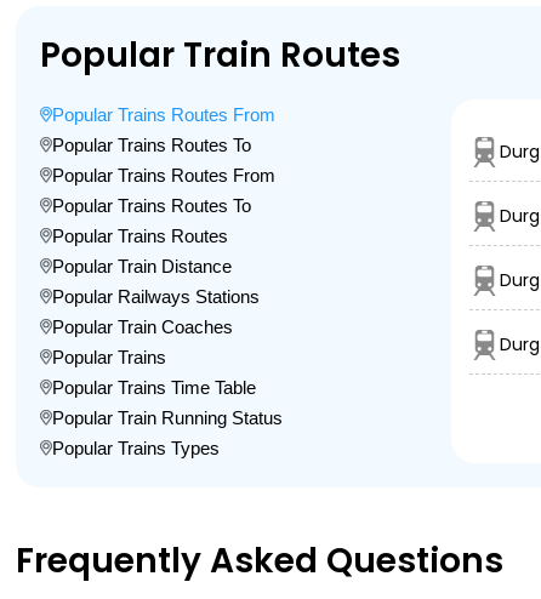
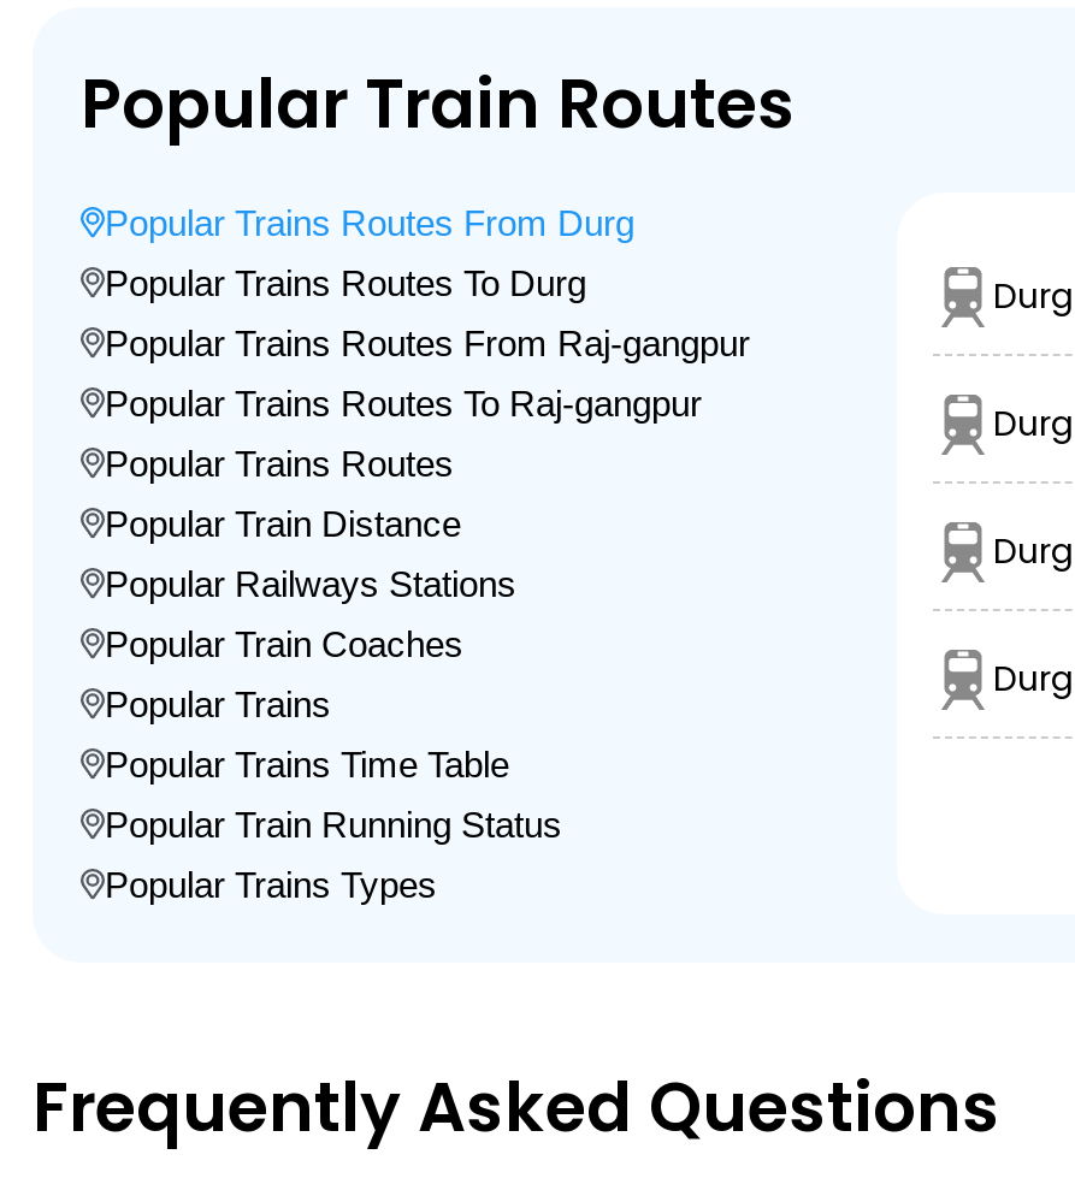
- Popular Trains Routes From
+ Popular Trains Routes From Durg

- Popular Trains Routes To
+ Popular Trains Routes To Durg

- Popular Trains Routes From
+ Popular Trains Routes From Raj-gangpur

- Popular Trains Routes To
+ Popular Trains Routes To Raj-gangpur
